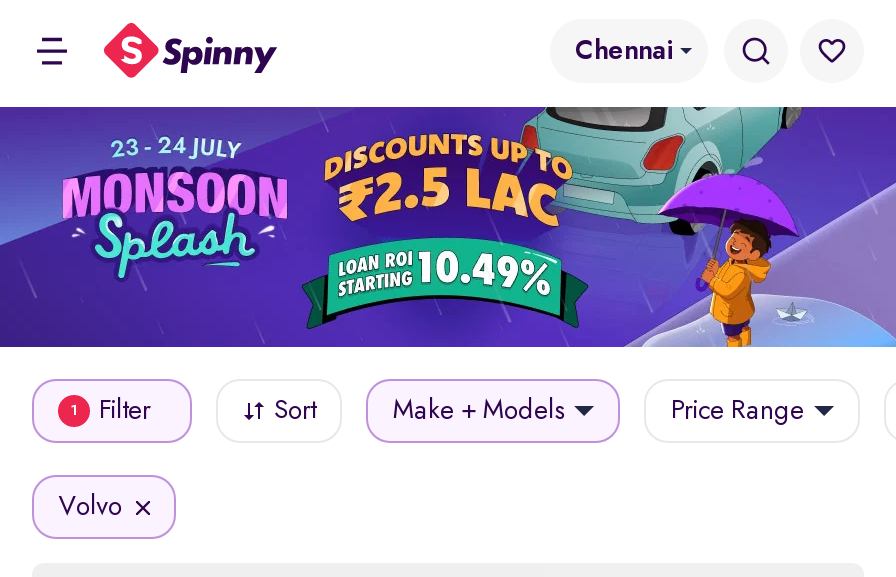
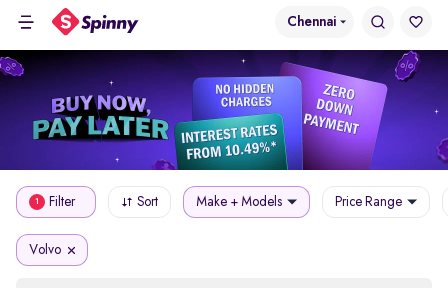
- [image]
+ [image]
